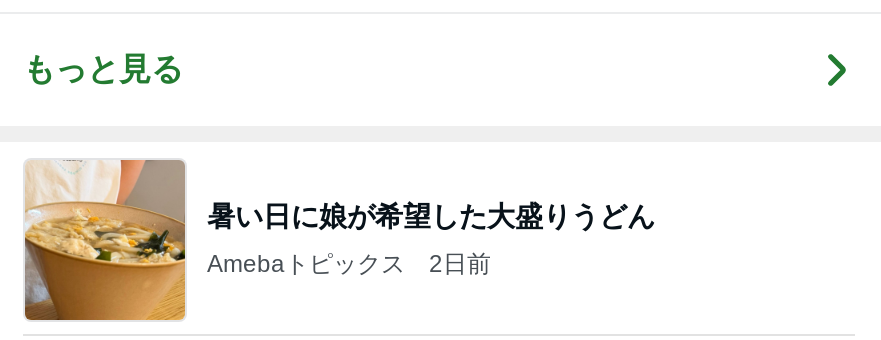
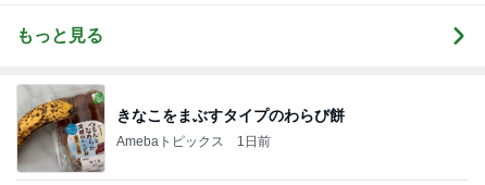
- [image]
- 暑い日に娘が希望した大盛りうどん
+ [image]
+ きなこをまぶすタイプのわらび餅

- Amebaトピックス 2日前
+ Amebaトピックス 1日前
